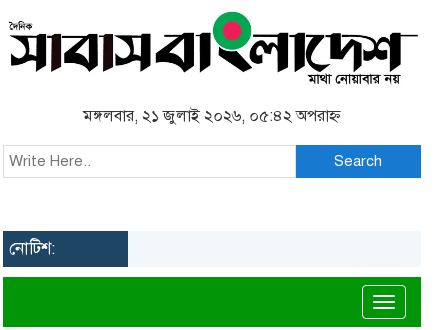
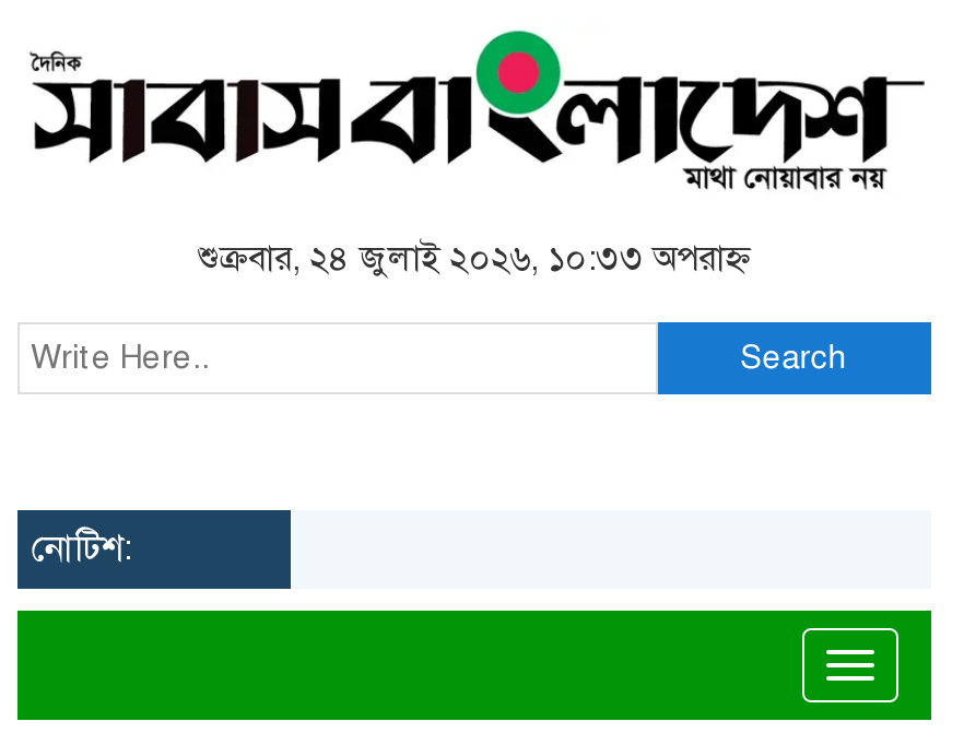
- মঙ্গলবার, ২১ জুলাই ২০২৬, ০৫:৪২ অপরাহ্ন
+ শুক্রবার, ২৪ জুলাই ২০২৬, ১০:৩৩ অপরাহ্ন
